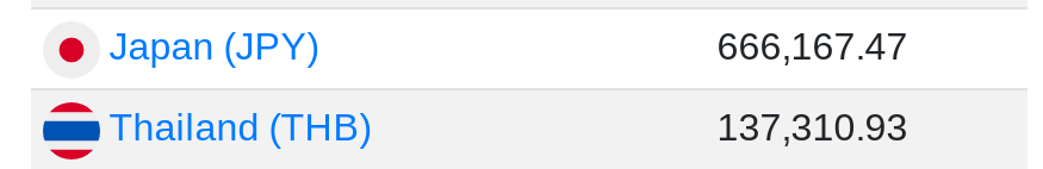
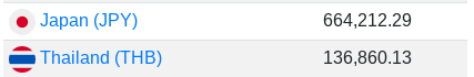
- 666,167.47
+ 664,212.29

- 137,310.93
+ 136,860.13
